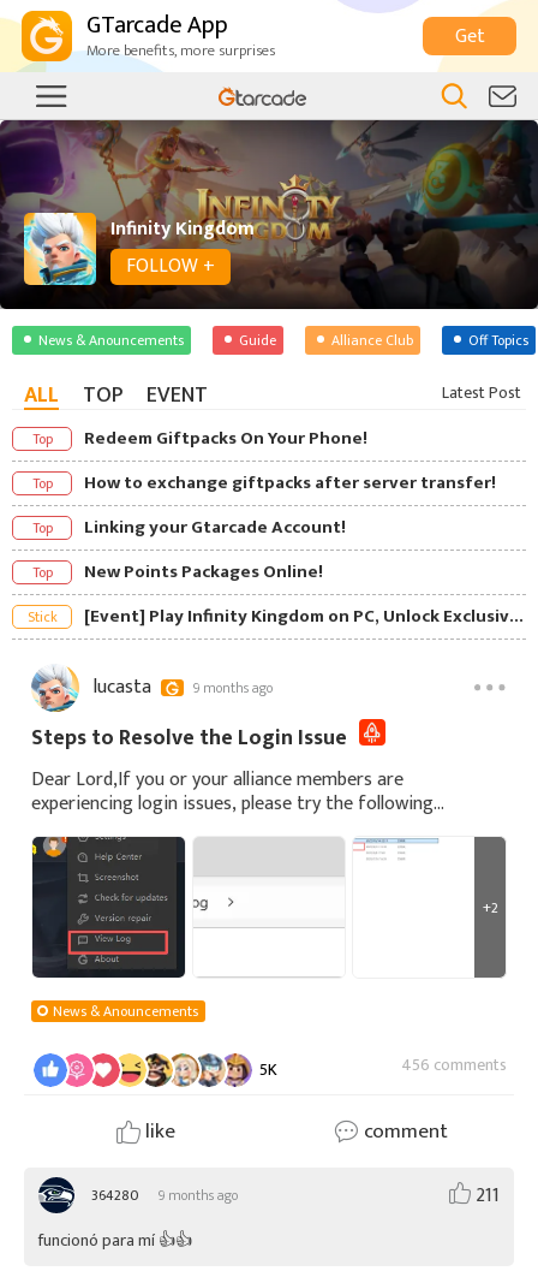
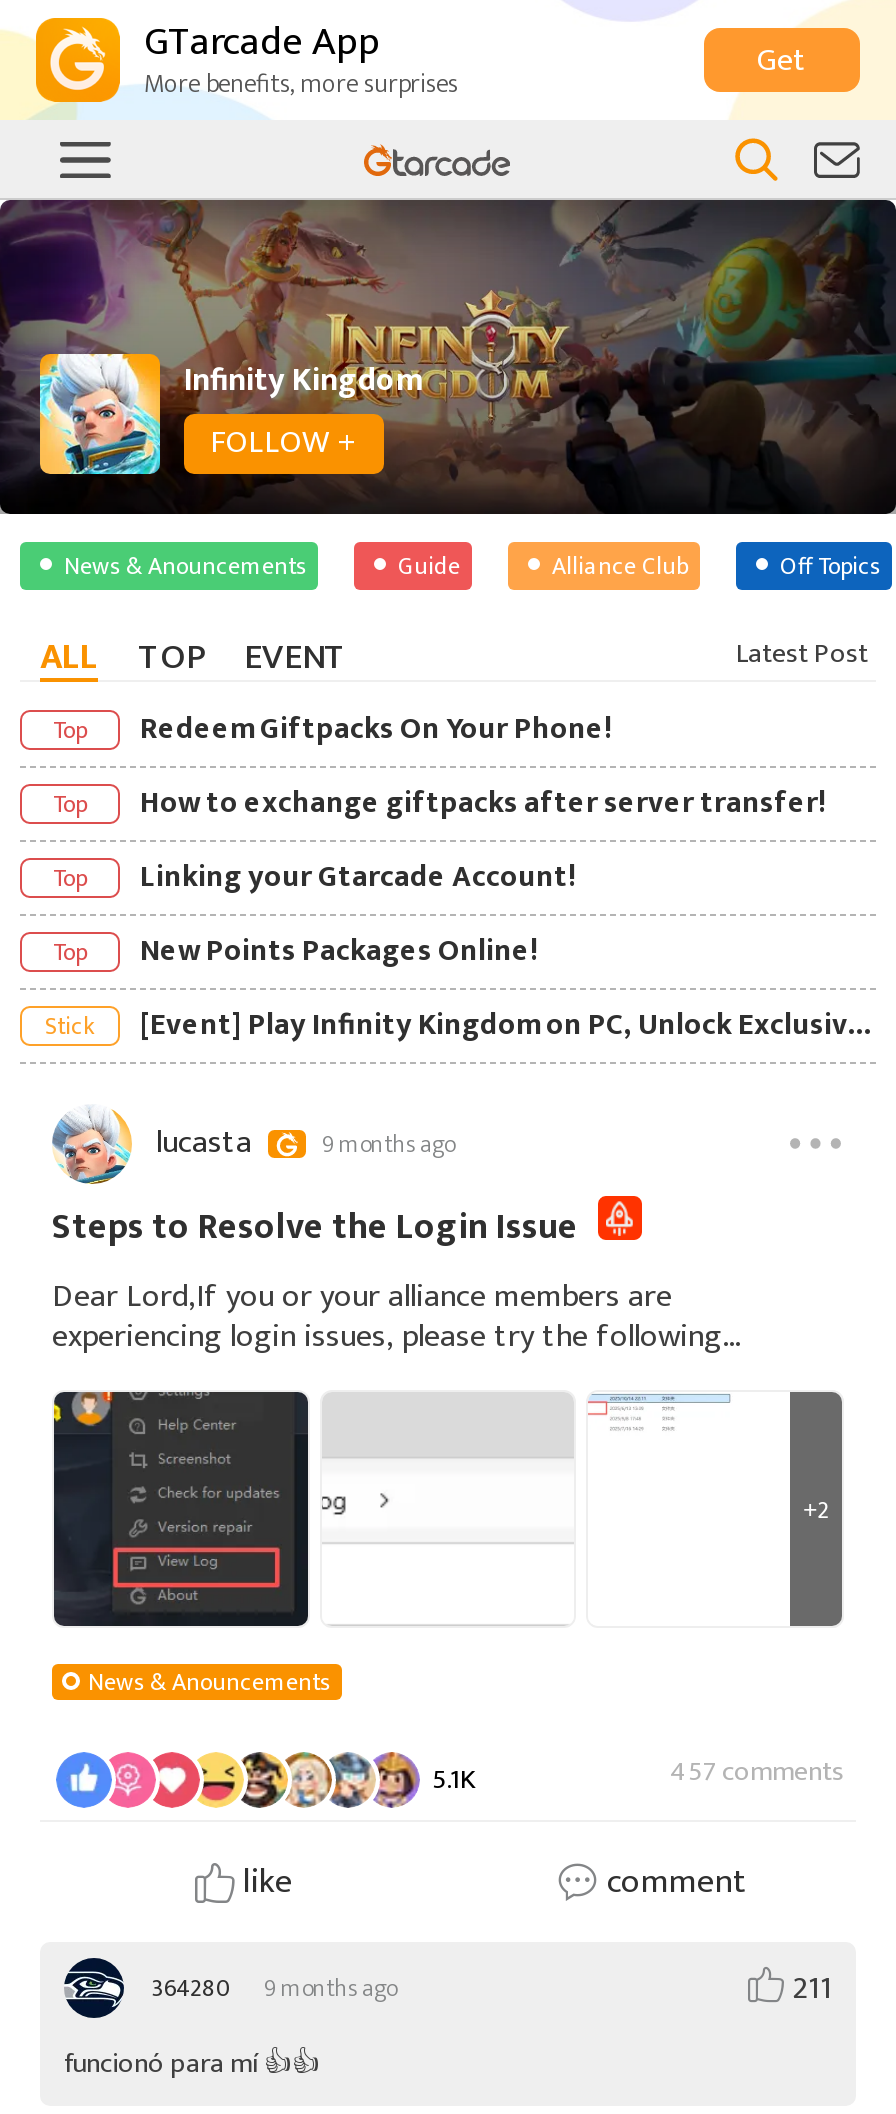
- 5K
- 456 comments
+ 5.1K
+ 457 comments
